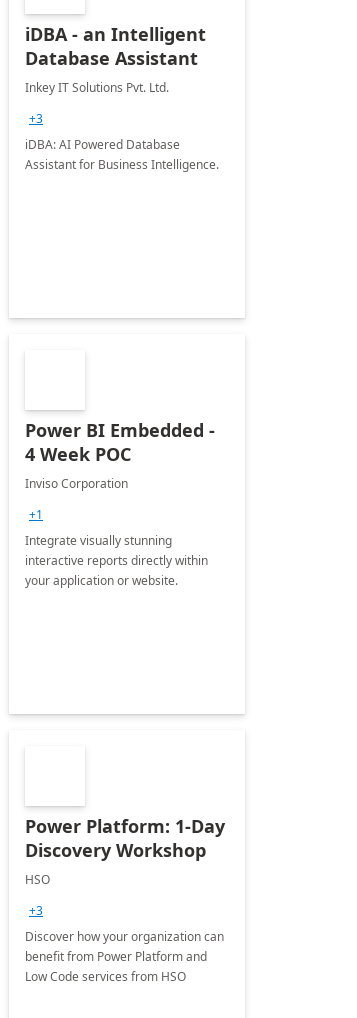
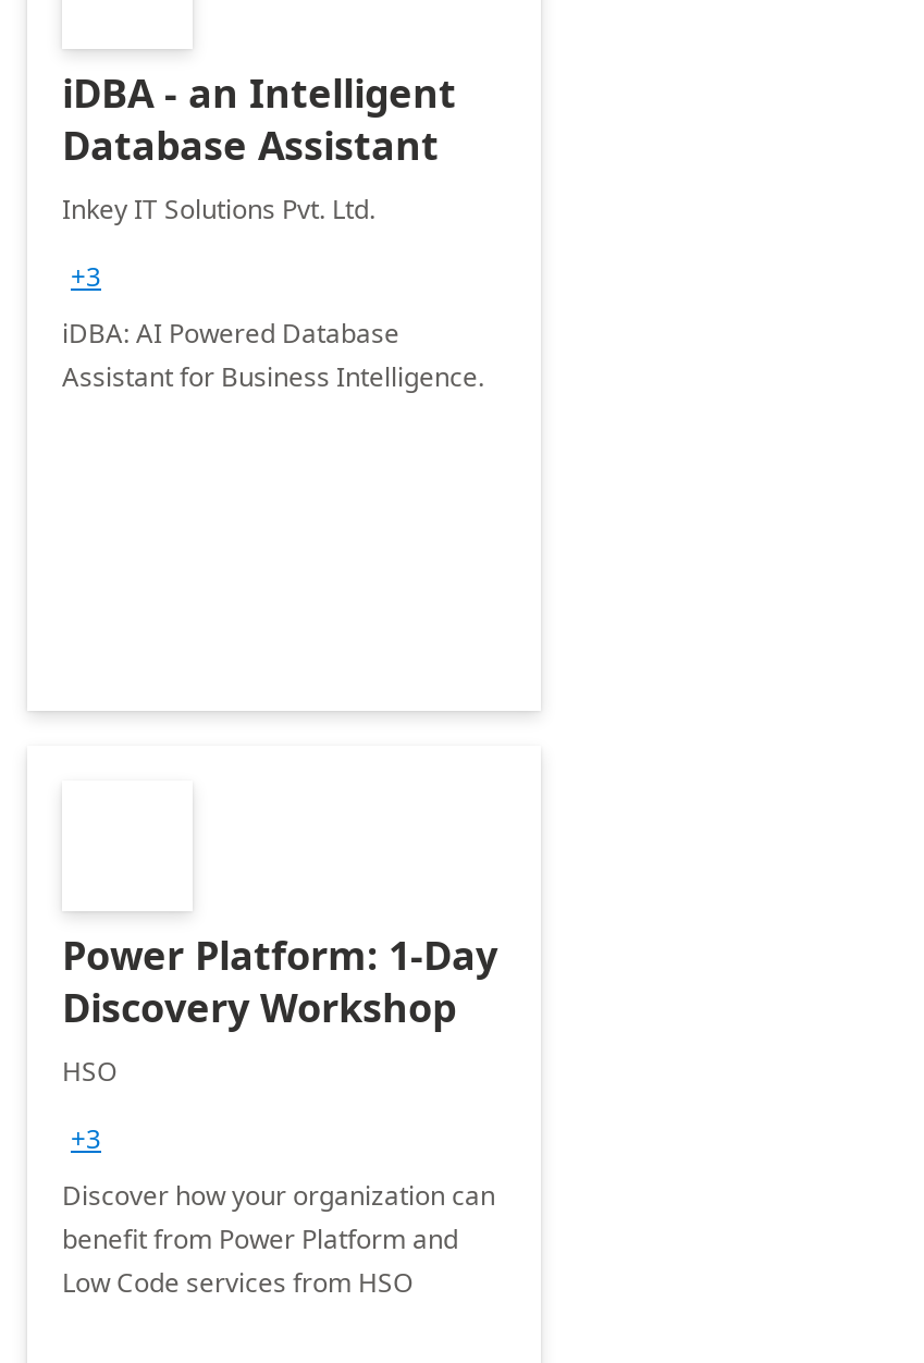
- Power BI Embedded -
- 4 Week POC
- Inviso Corporation
- +1
- Integrate visually stunning
- interactive reports directly within
- your application or website.
